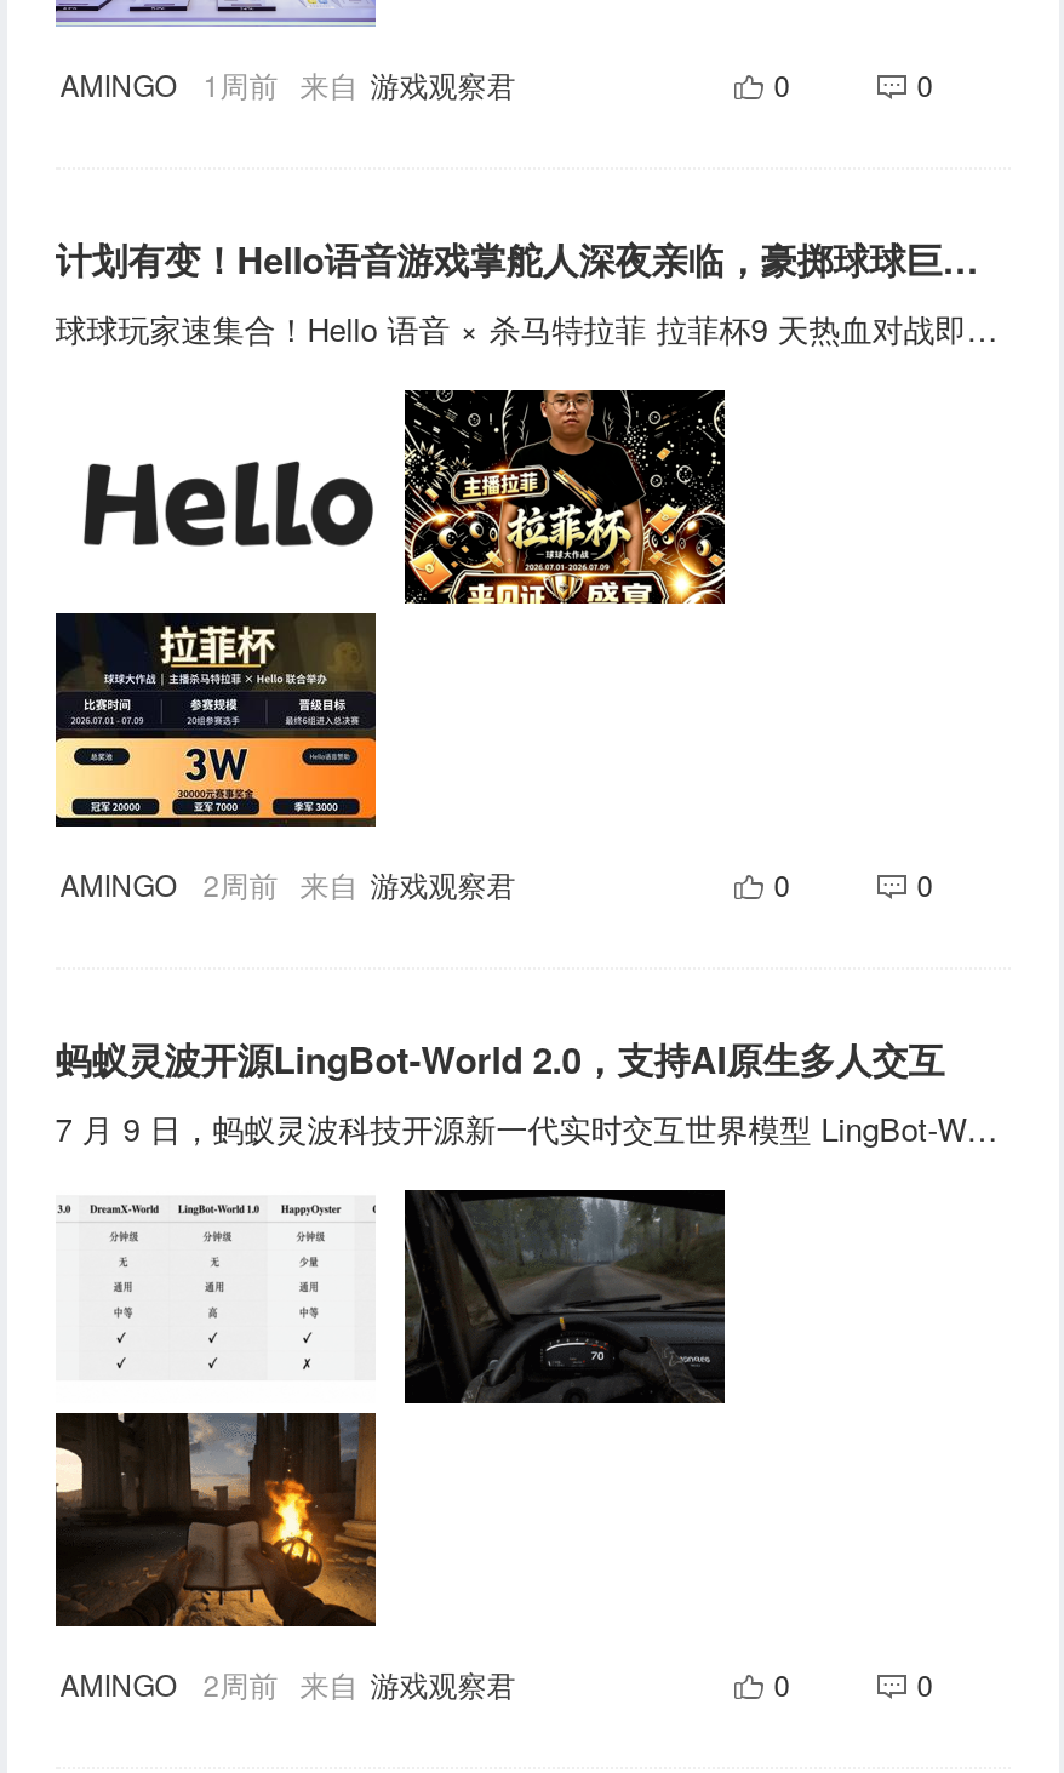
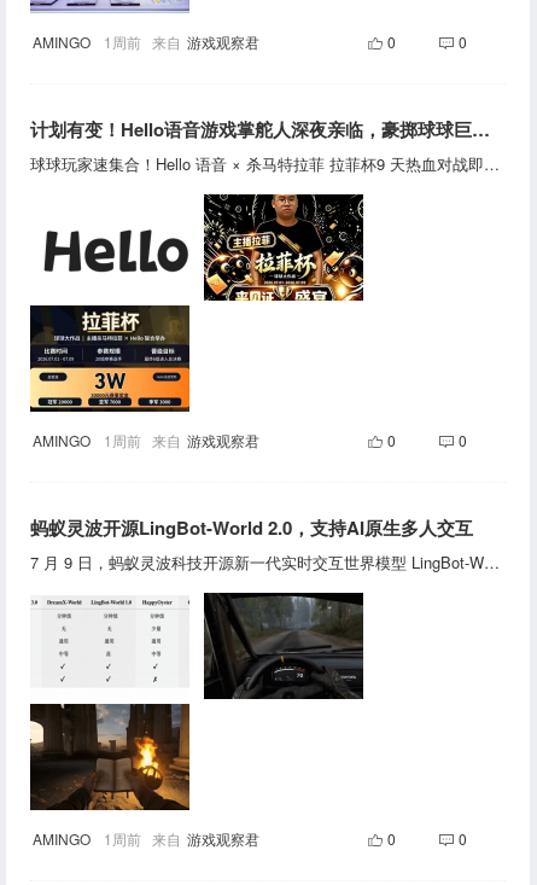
- 2周前 来自 游戏观察君
+ 1周前 来自 游戏观察君

- 2周前 来自 游戏观察君
+ 1周前 来自 游戏观察君
